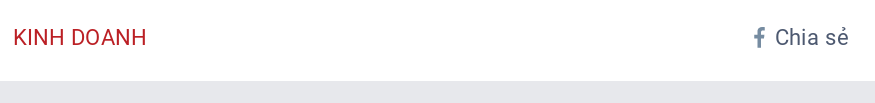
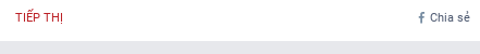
- KINH DOANH
+ TIẾP THỊ
